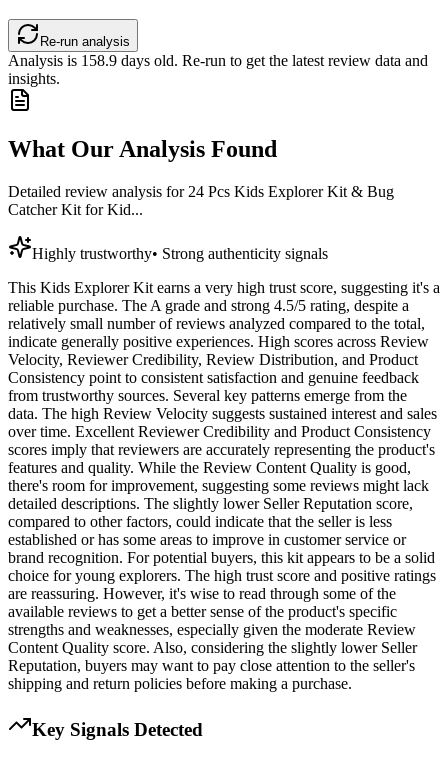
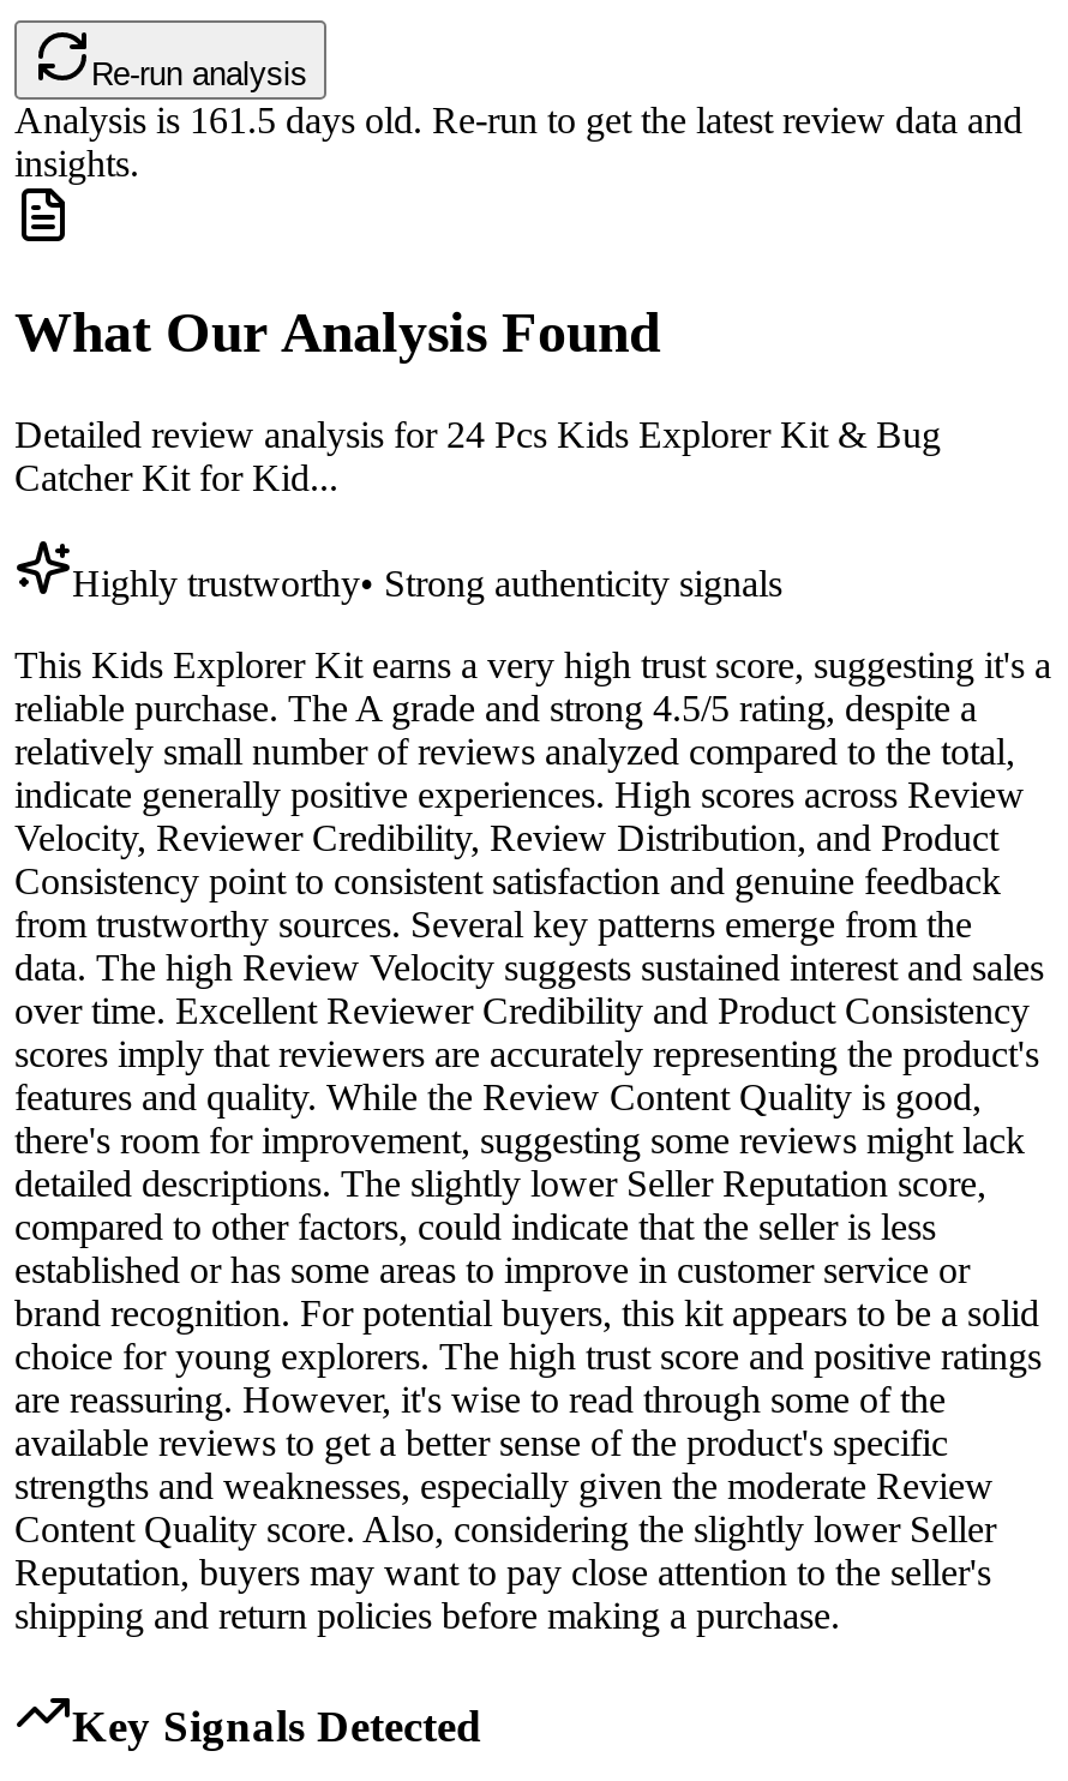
- Analysis is158.9days old. Re-run to get the latest review data and
+ Analysis is161.5days old. Re-run to get the latest review data and
